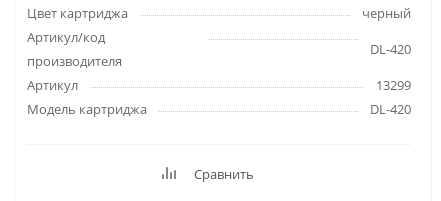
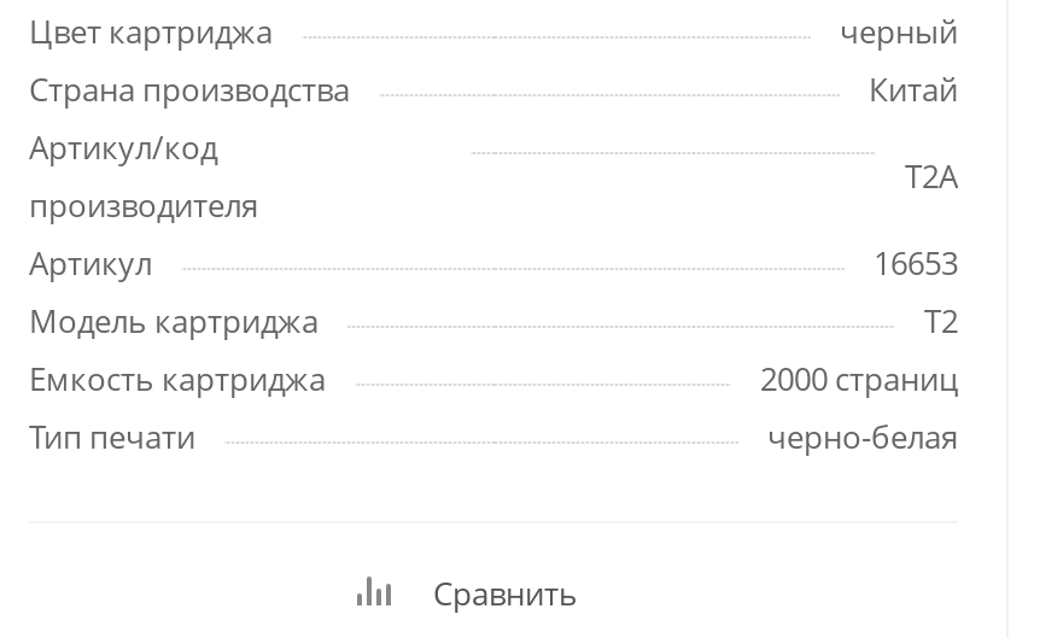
+ Страна производства
+ Китай

- DL-420
+ T2A

- 13299
+ 16653

- DL-420
+ T2
+ Емкость картриджа
+ 2000 страниц
+ Тип печати
+ черно-белая
